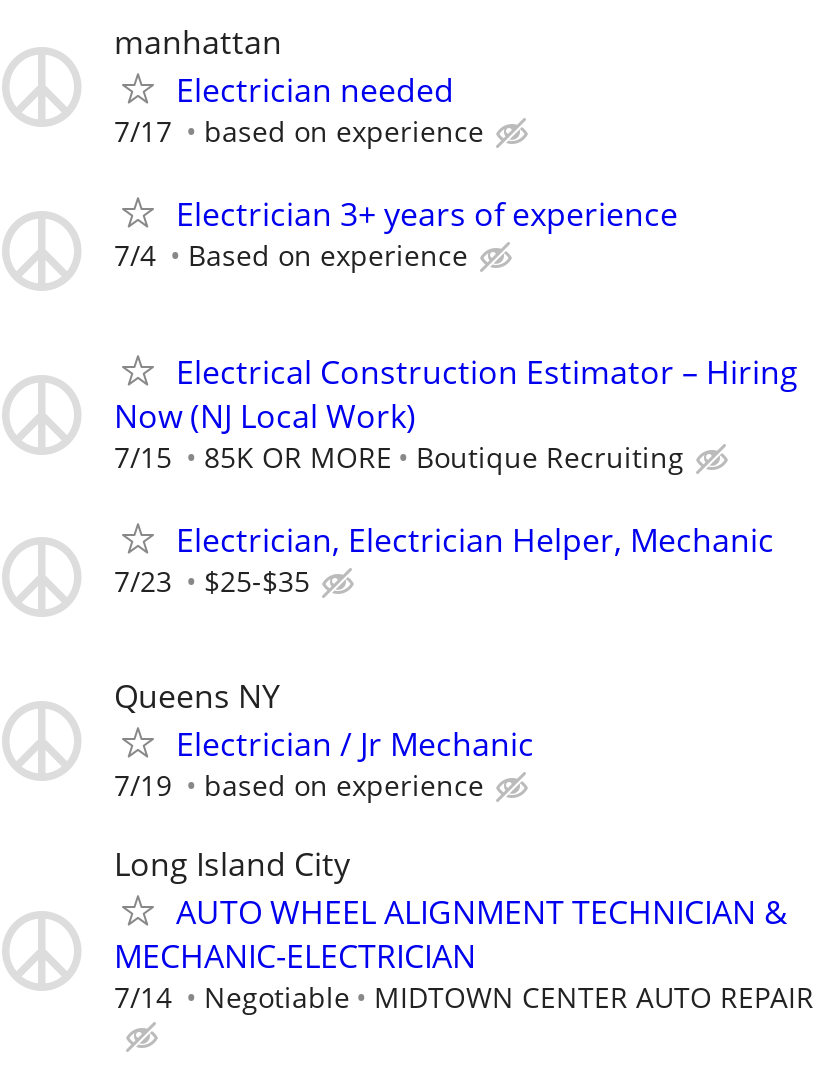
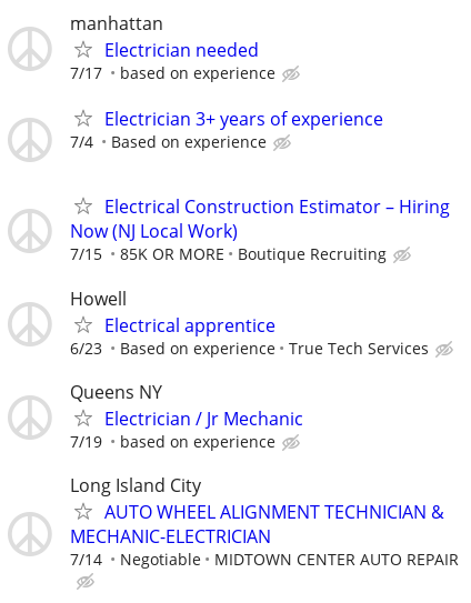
- Electrician, Electrician Helper, Mechanic
- 7/23
- $25-$35
+ Howell
+ Electrical apprentice
+ 6/23
+ Based on experience
+ True Tech Services
